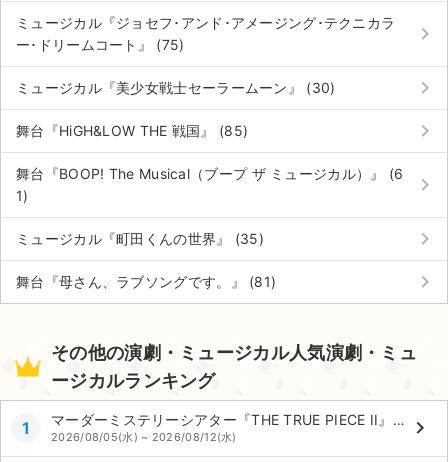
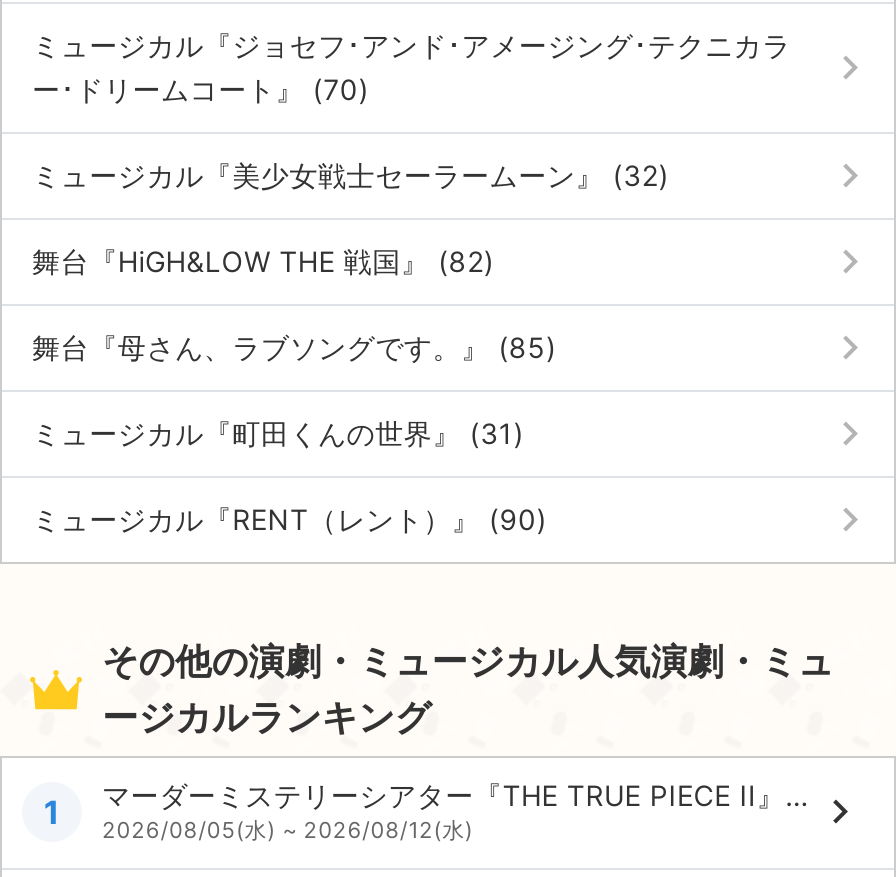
- ー･ドリームコート』 (75)
+ ー･ドリームコート』 (70)

- ミュージカル『美少女戦士セーラームーン』 (30)
+ ミュージカル『美少女戦士セーラームーン』 (32)

- 舞台『HiGH&LOW THE 戦国』 (85)
+ 舞台『HiGH&LOW THE 戦国』 (82)

- 舞台『BOOP! The Musical（ブープ ザ ミュージカル）』 (6
- 1)
+ 舞台『母さん、ラブソングです。』 (85)

- ミュージカル『町田くんの世界』 (35)
+ ミュージカル『町田くんの世界』 (31)

- 舞台『母さん、ラブソングです。』 (81)
+ ミュージカル『RENT（レント）』 (90)
